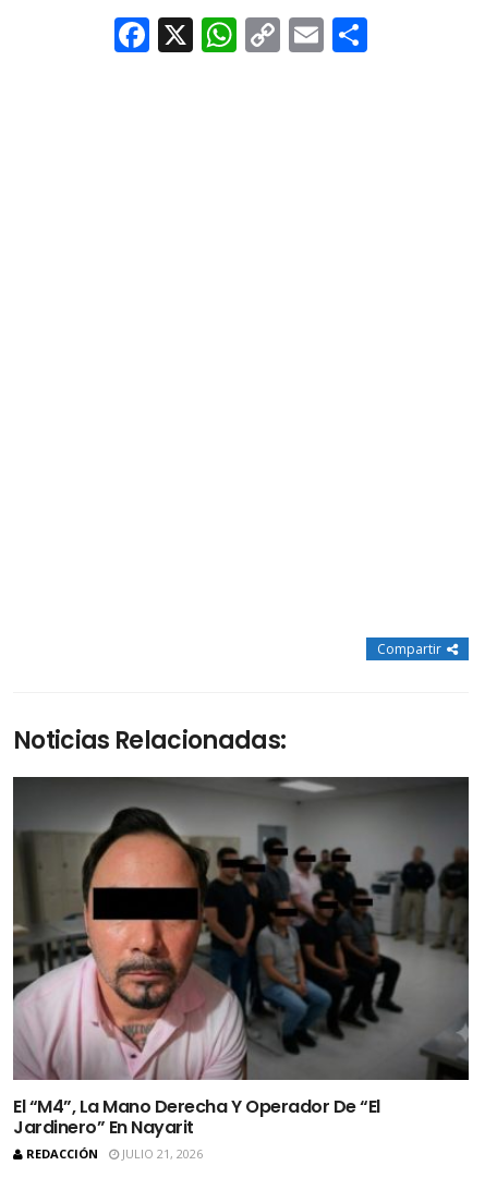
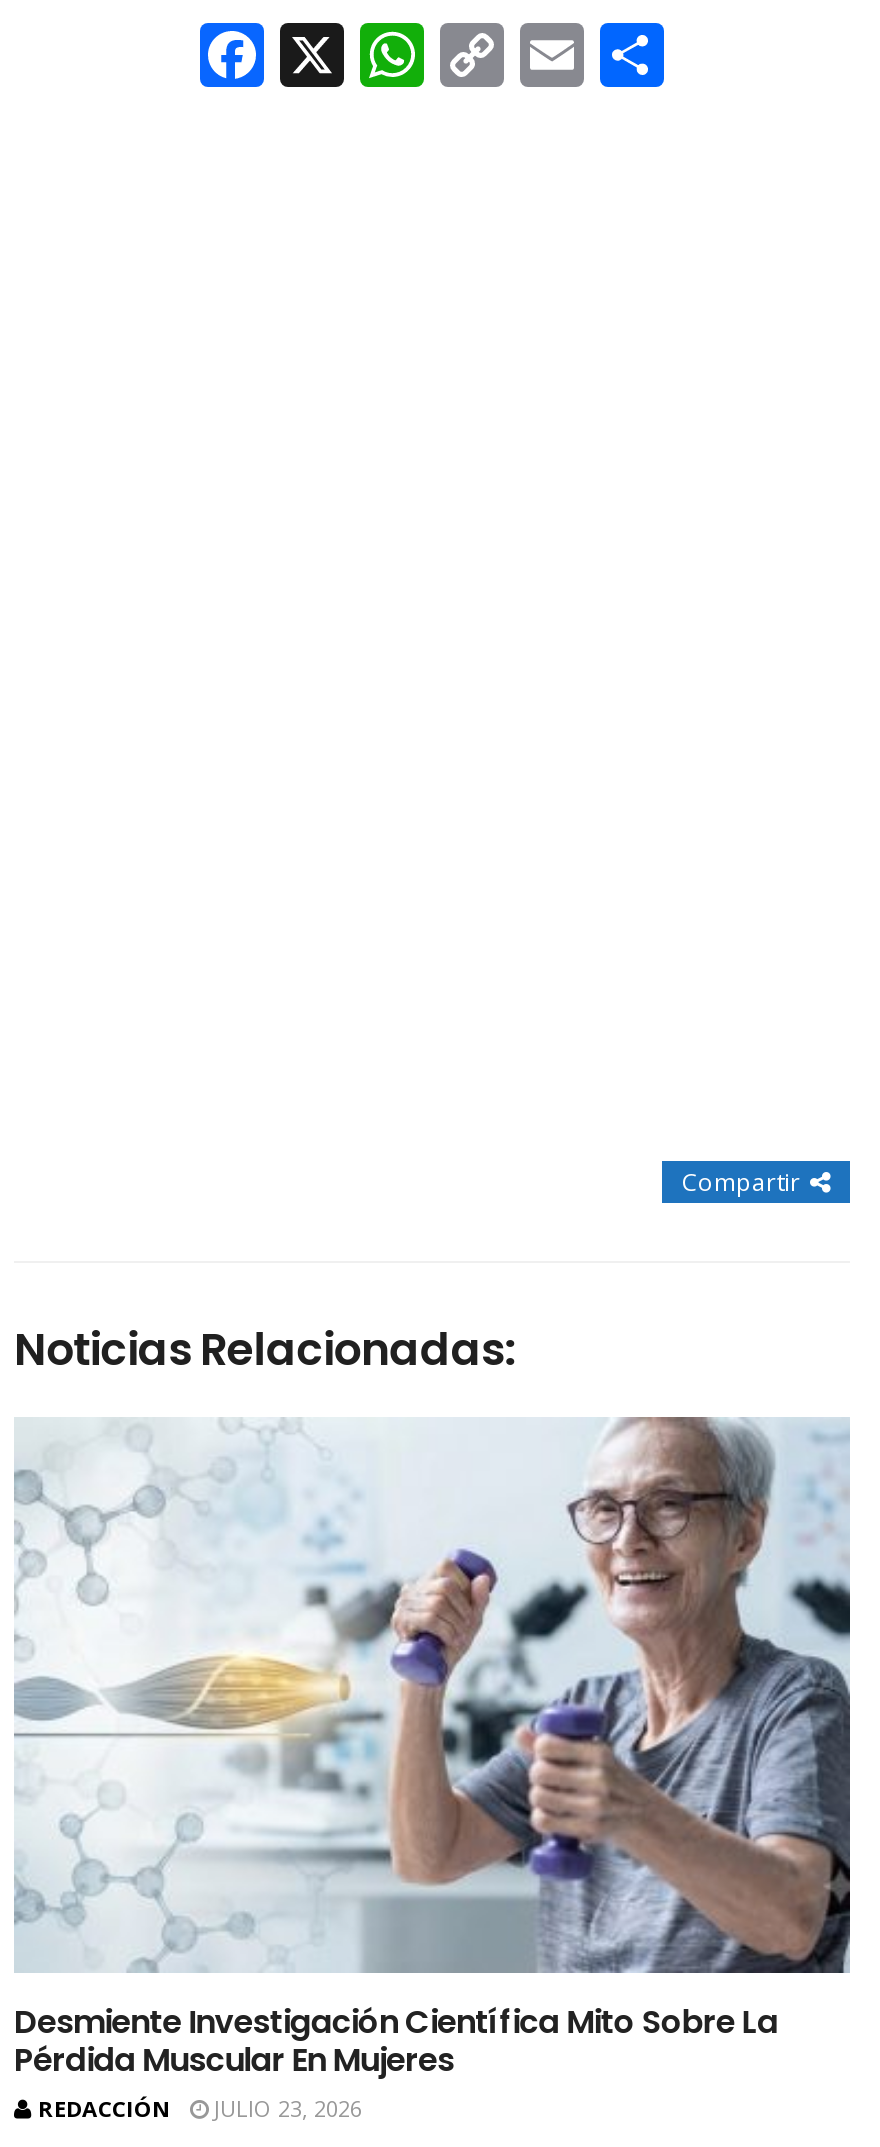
- [image]
- El “M4”, La Mano Derecha Y Operador De “El
- Jardinero” En Nayarit
+ [image]
+ Desmiente Investigación Científica Mito Sobre La
+ Pérdida Muscular En Mujeres

- REDACCIÓN JULIO 21, 2026
+ REDACCIÓN JULIO 23, 2026
